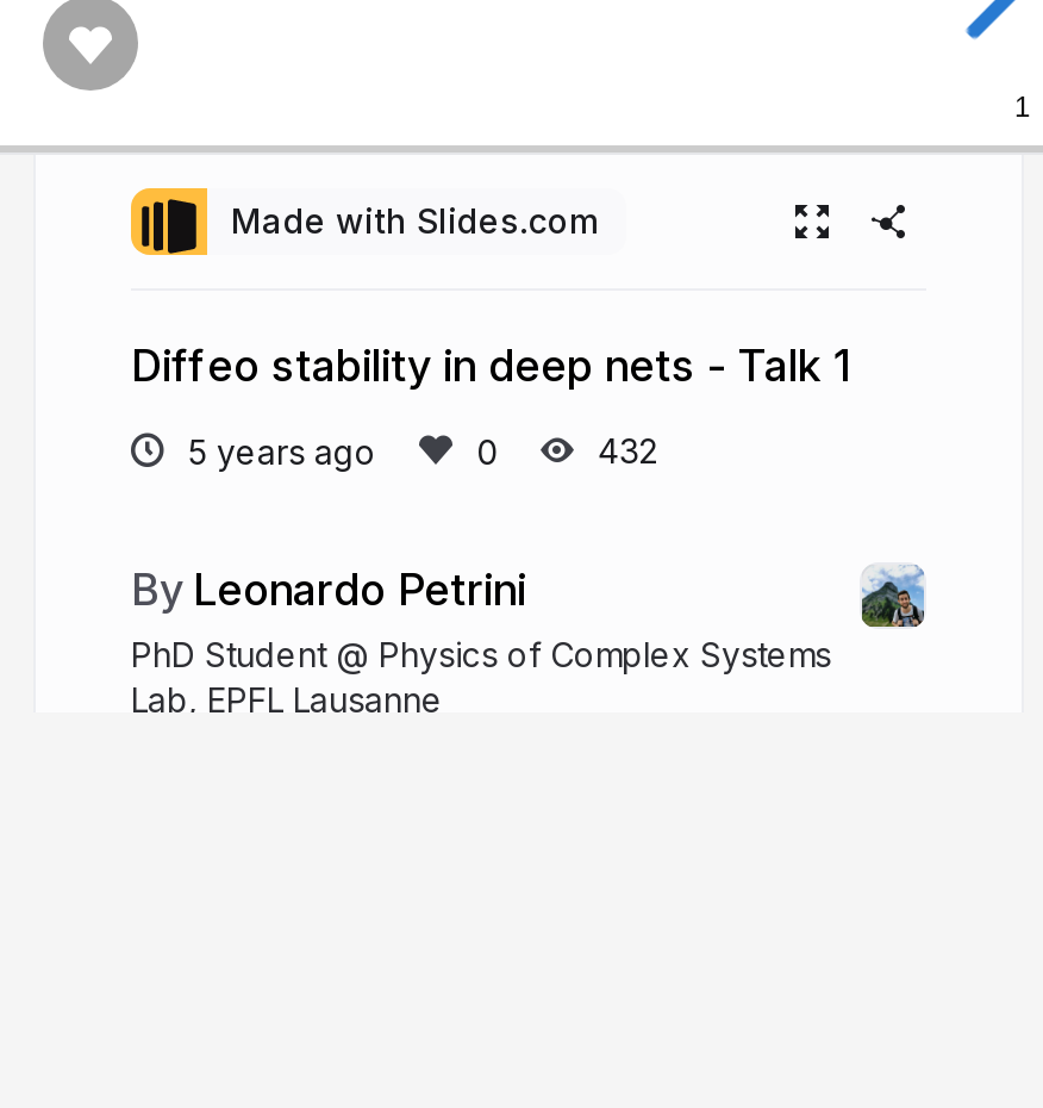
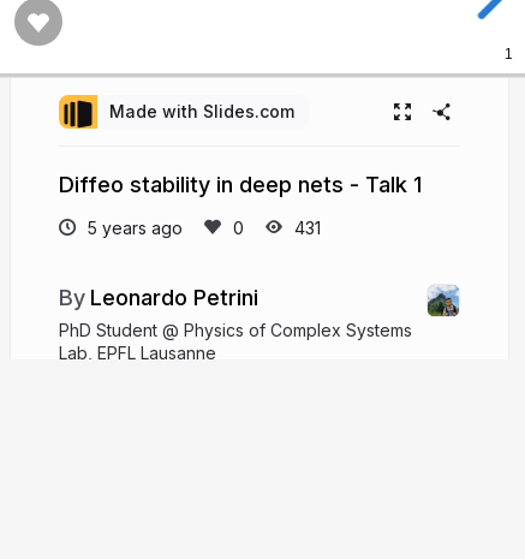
- 432
+ 431
